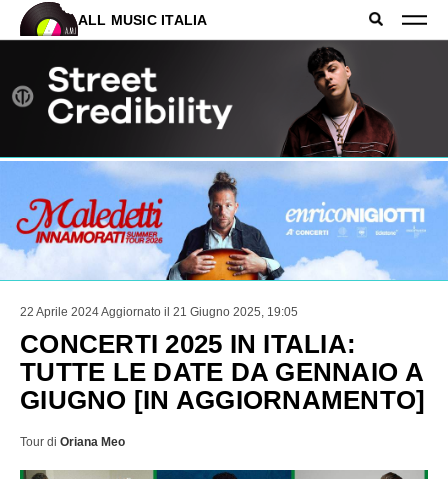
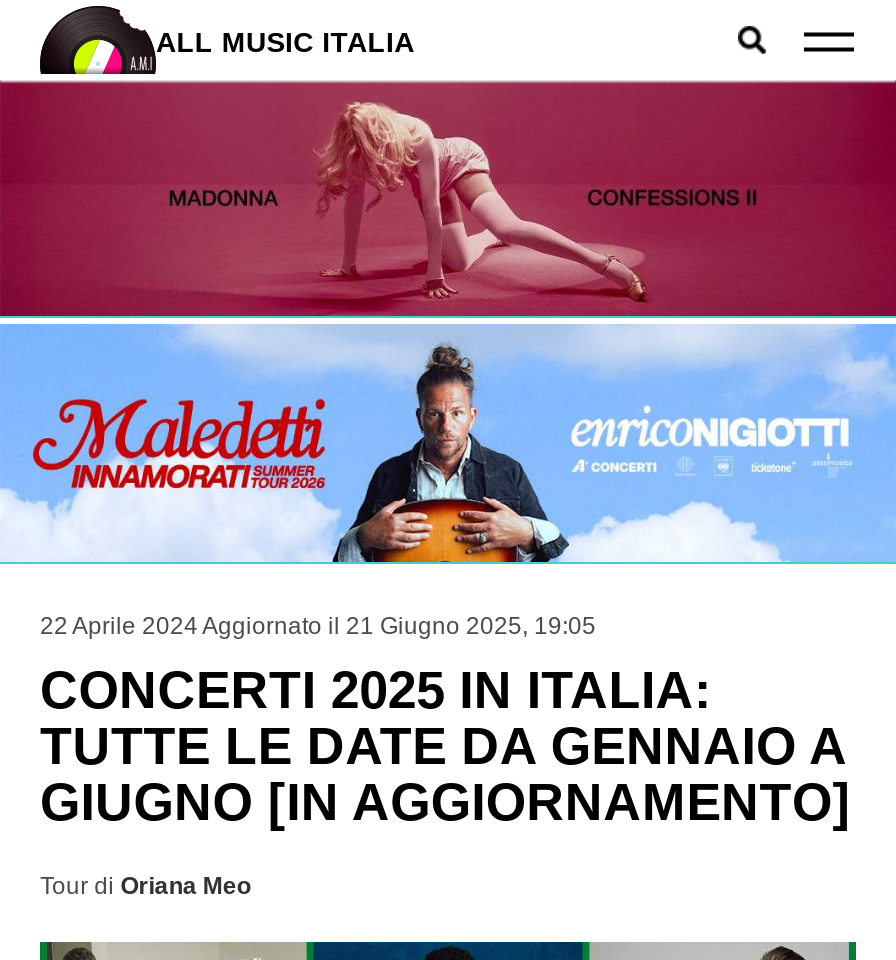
- [image]
+ [image]
